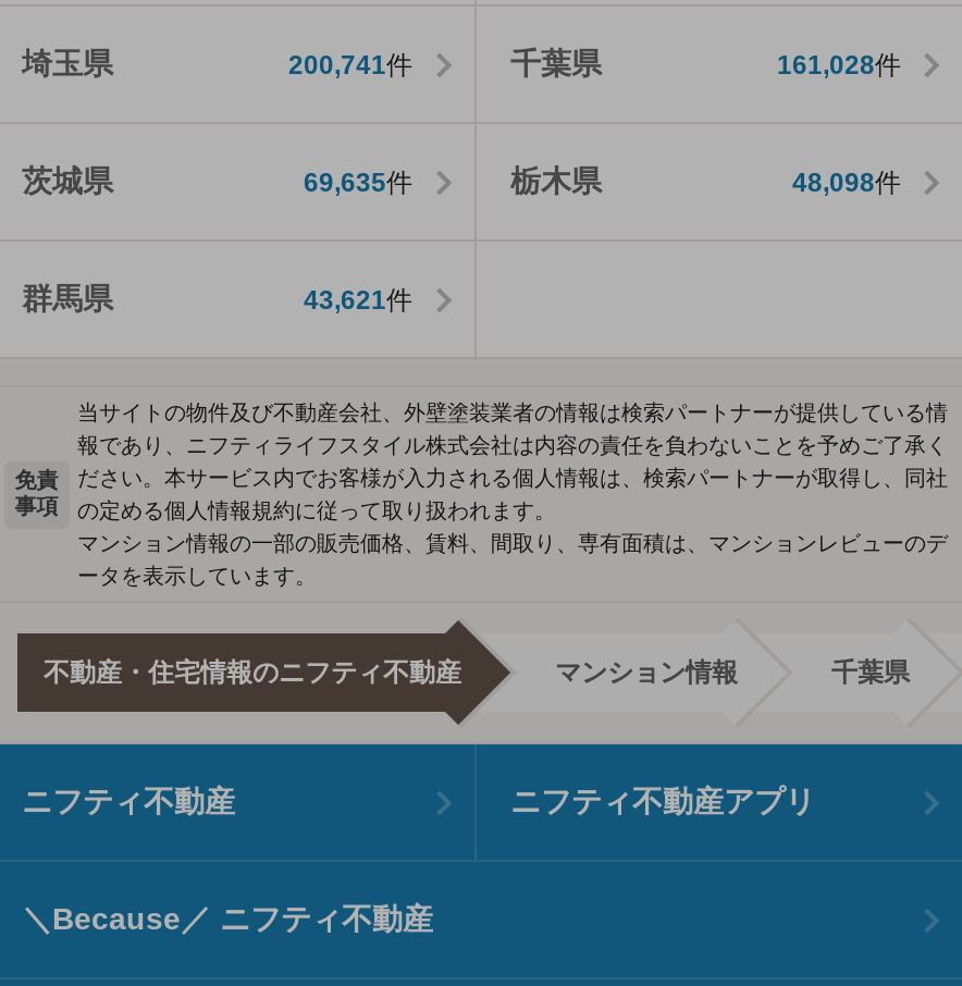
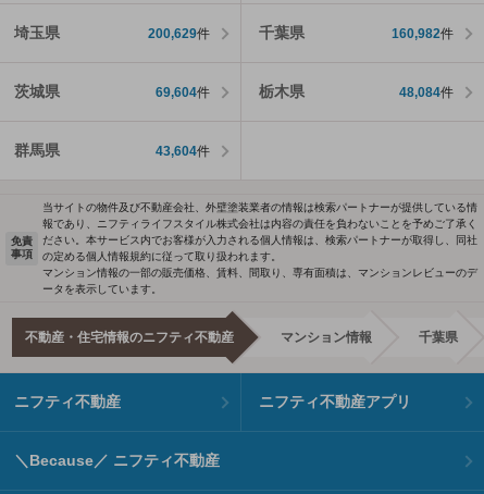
- 200,741件
+ 200,629件

- 161,028件
+ 160,982件

- 69,635件
+ 69,604件

- 48,098件
+ 48,084件

- 43,621件
+ 43,604件
